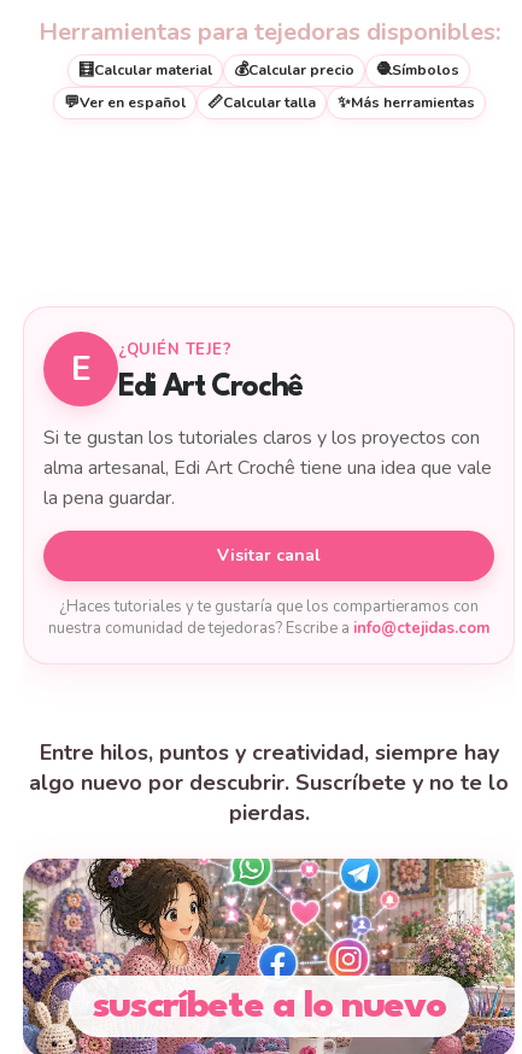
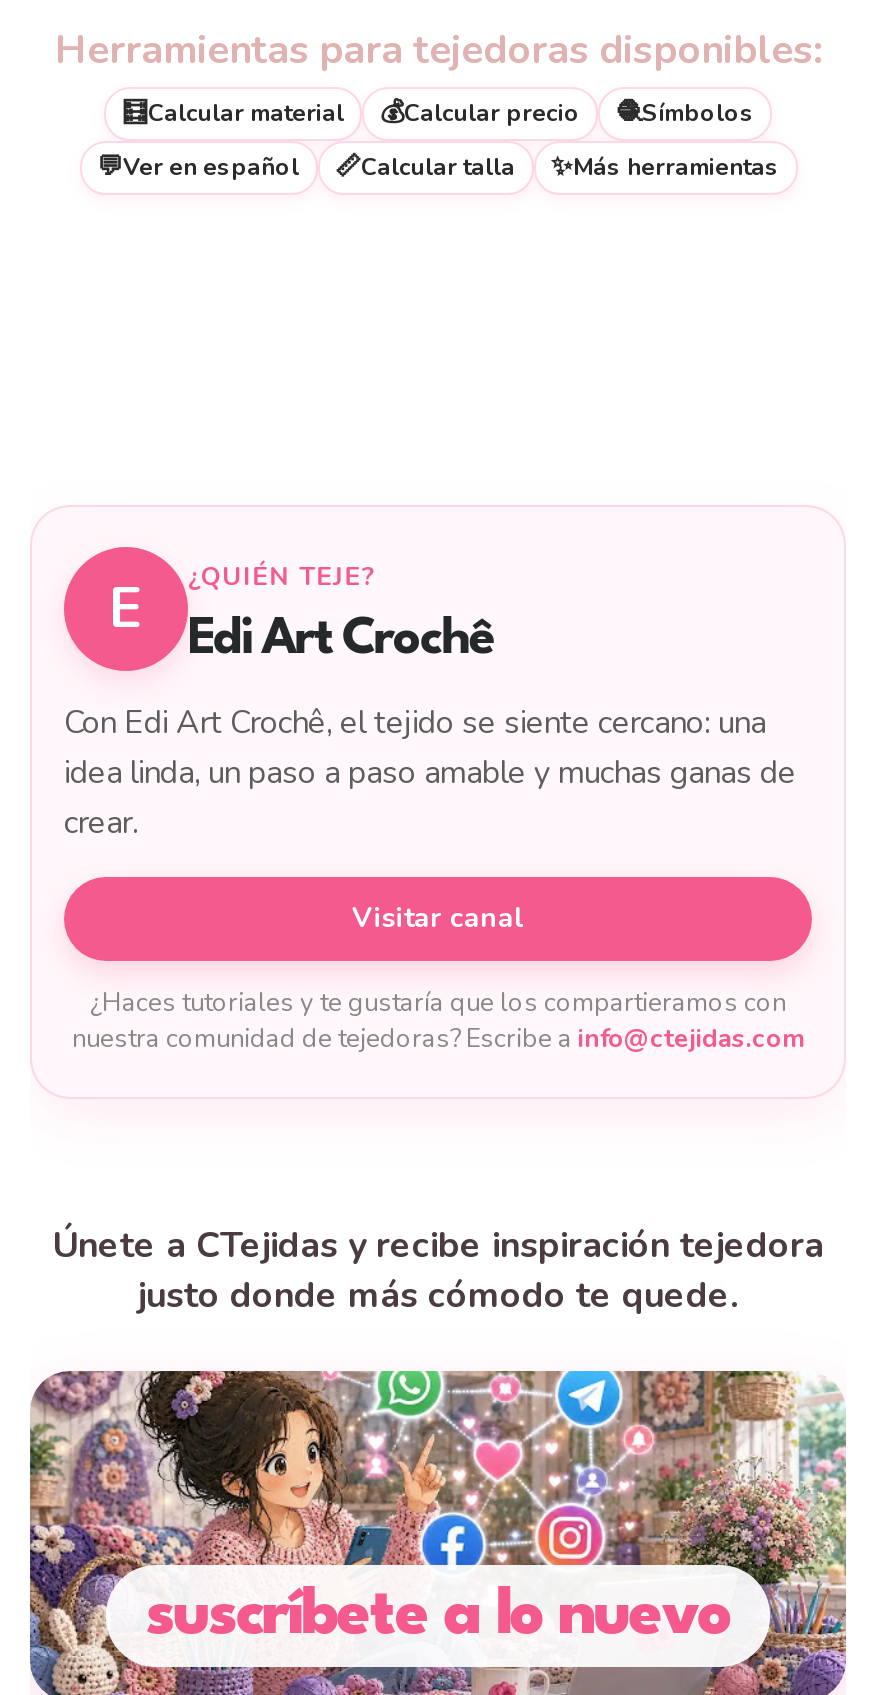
- Si te gustan los tutoriales claros y los proyectos con
- alma artesanal, Edi Art Crochê tiene una idea que vale
- la pena guardar.
+ Con Edi Art Crochê, el tejido se siente cercano: una
+ idea linda, un paso a paso amable y muchas ganas de
+ crear.

- Entre hilos, puntos y creatividad, siempre hay
- algo nuevo por descubrir. Suscríbete y no te lo
- pierdas.
+ Únete a CTejidas y recibe inspiración tejedora
+ justo donde más cómodo te quede.
